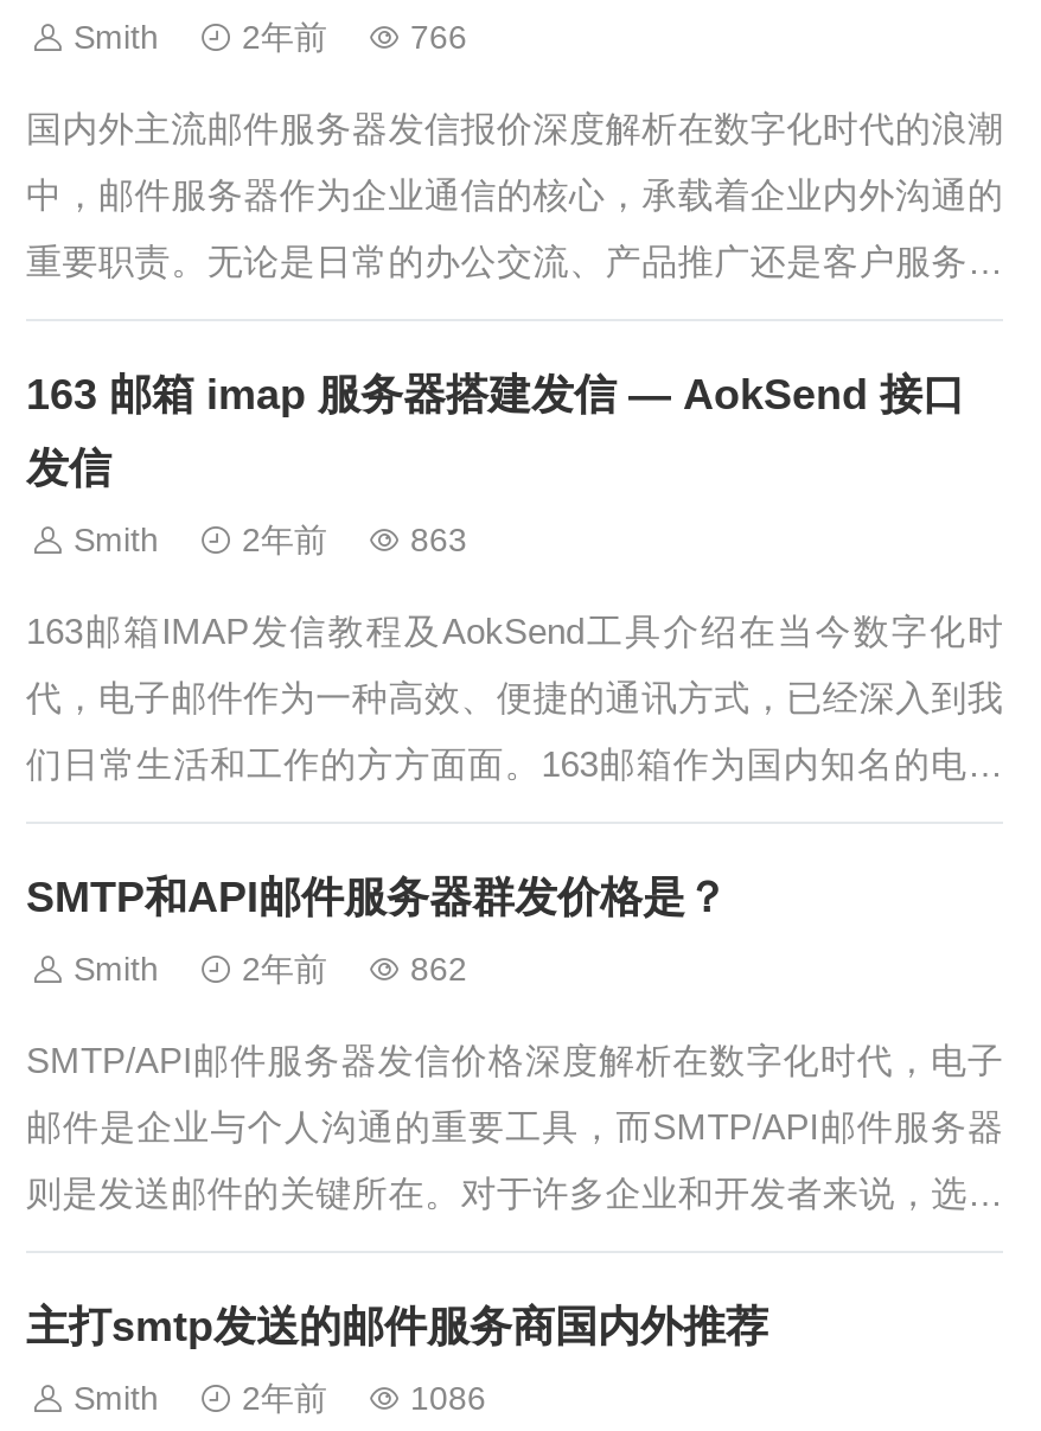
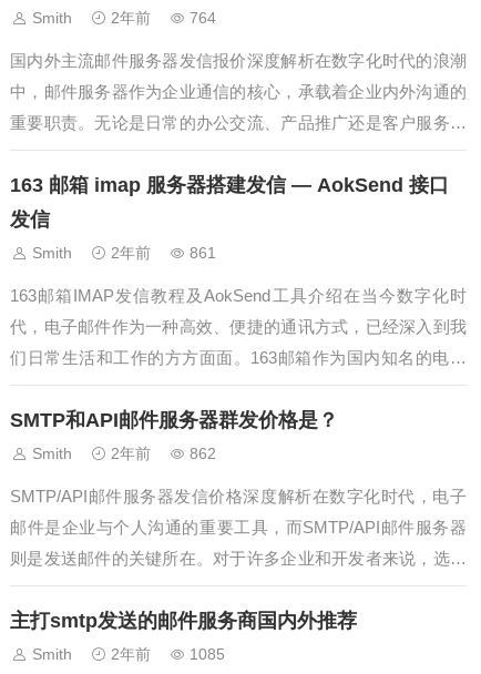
- 766
+ 764

- 863
+ 861

- 1086
+ 1085
